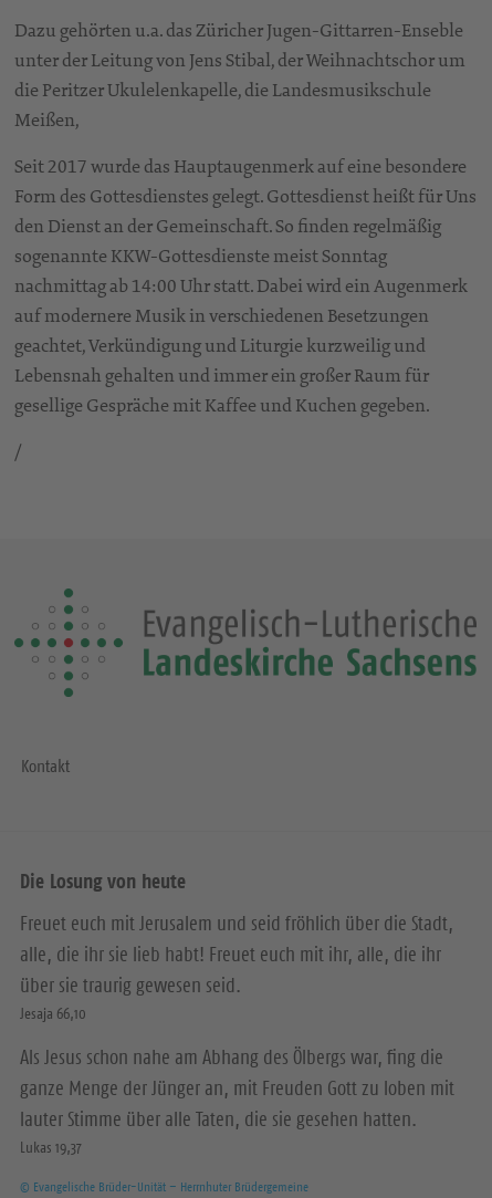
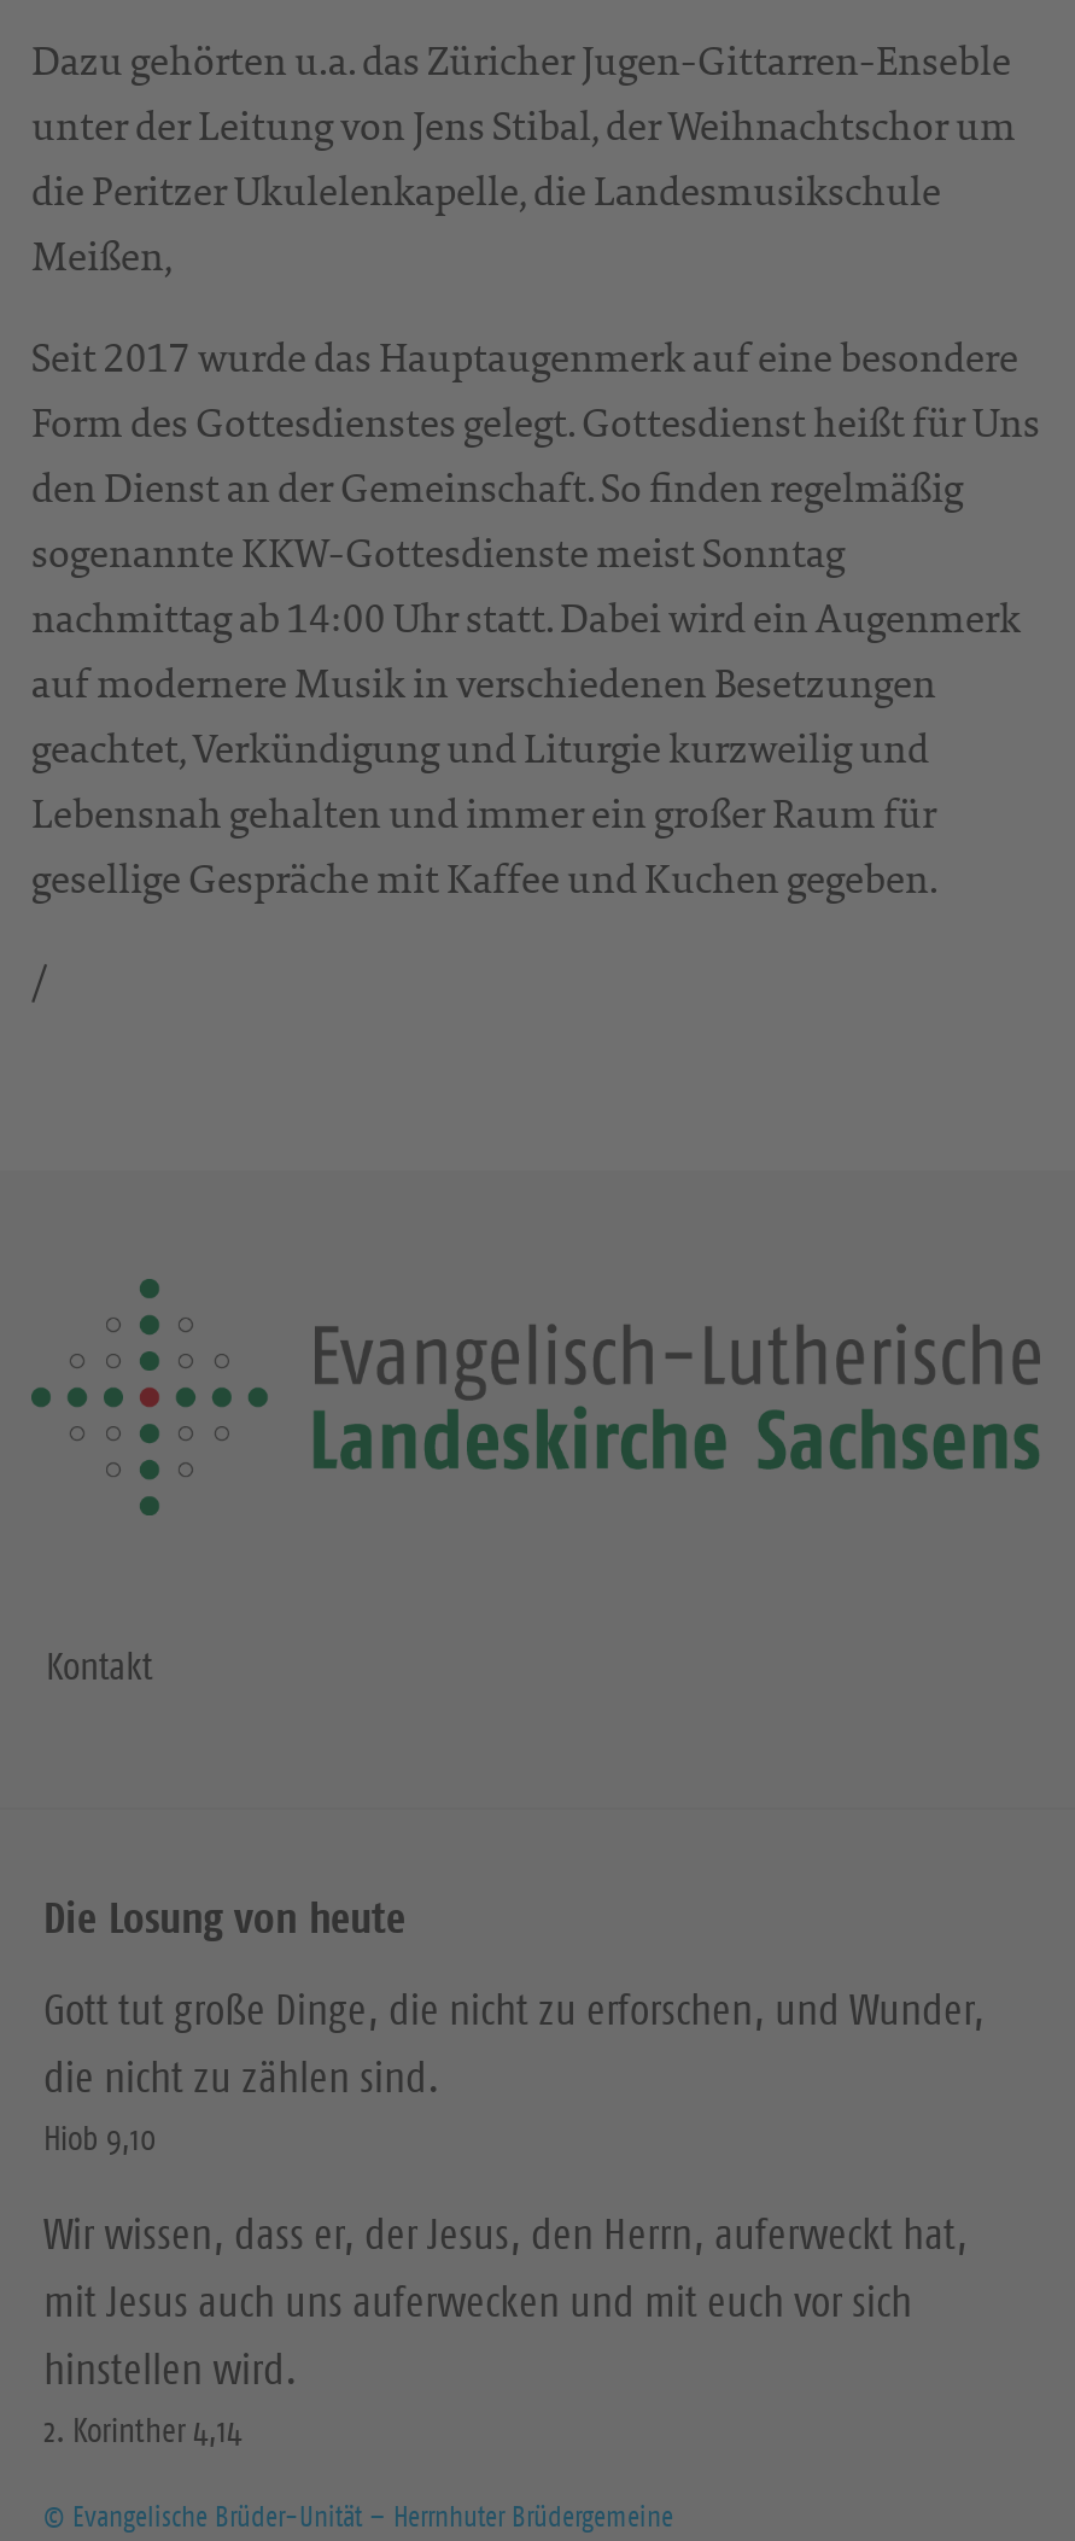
- Freuet euch mit Jerusalem und seid fröhlich über die Stadt,
- alle, die ihr sie lieb habt! Freuet euch mit ihr, alle, die ihr
- über sie traurig gewesen seid.
- Jesaja 66,10
+ Gott tut große Dinge, die nicht zu erforschen, und Wunder,
+ die nicht zu zählen sind.
+ Hiob 9,10

- Als Jesus schon nahe am Abhang des Ölbergs war, fing die
- ganze Menge der Jünger an, mit Freuden Gott zu loben mit
- lauter Stimme über alle Taten, die sie gesehen hatten.
- Lukas 19,37
+ Wir wissen, dass er, der Jesus, den Herrn, auferweckt hat,
+ mit Jesus auch uns auferwecken und mit euch vor sich
+ hinstellen wird.
+ 2. Korinther 4,14
